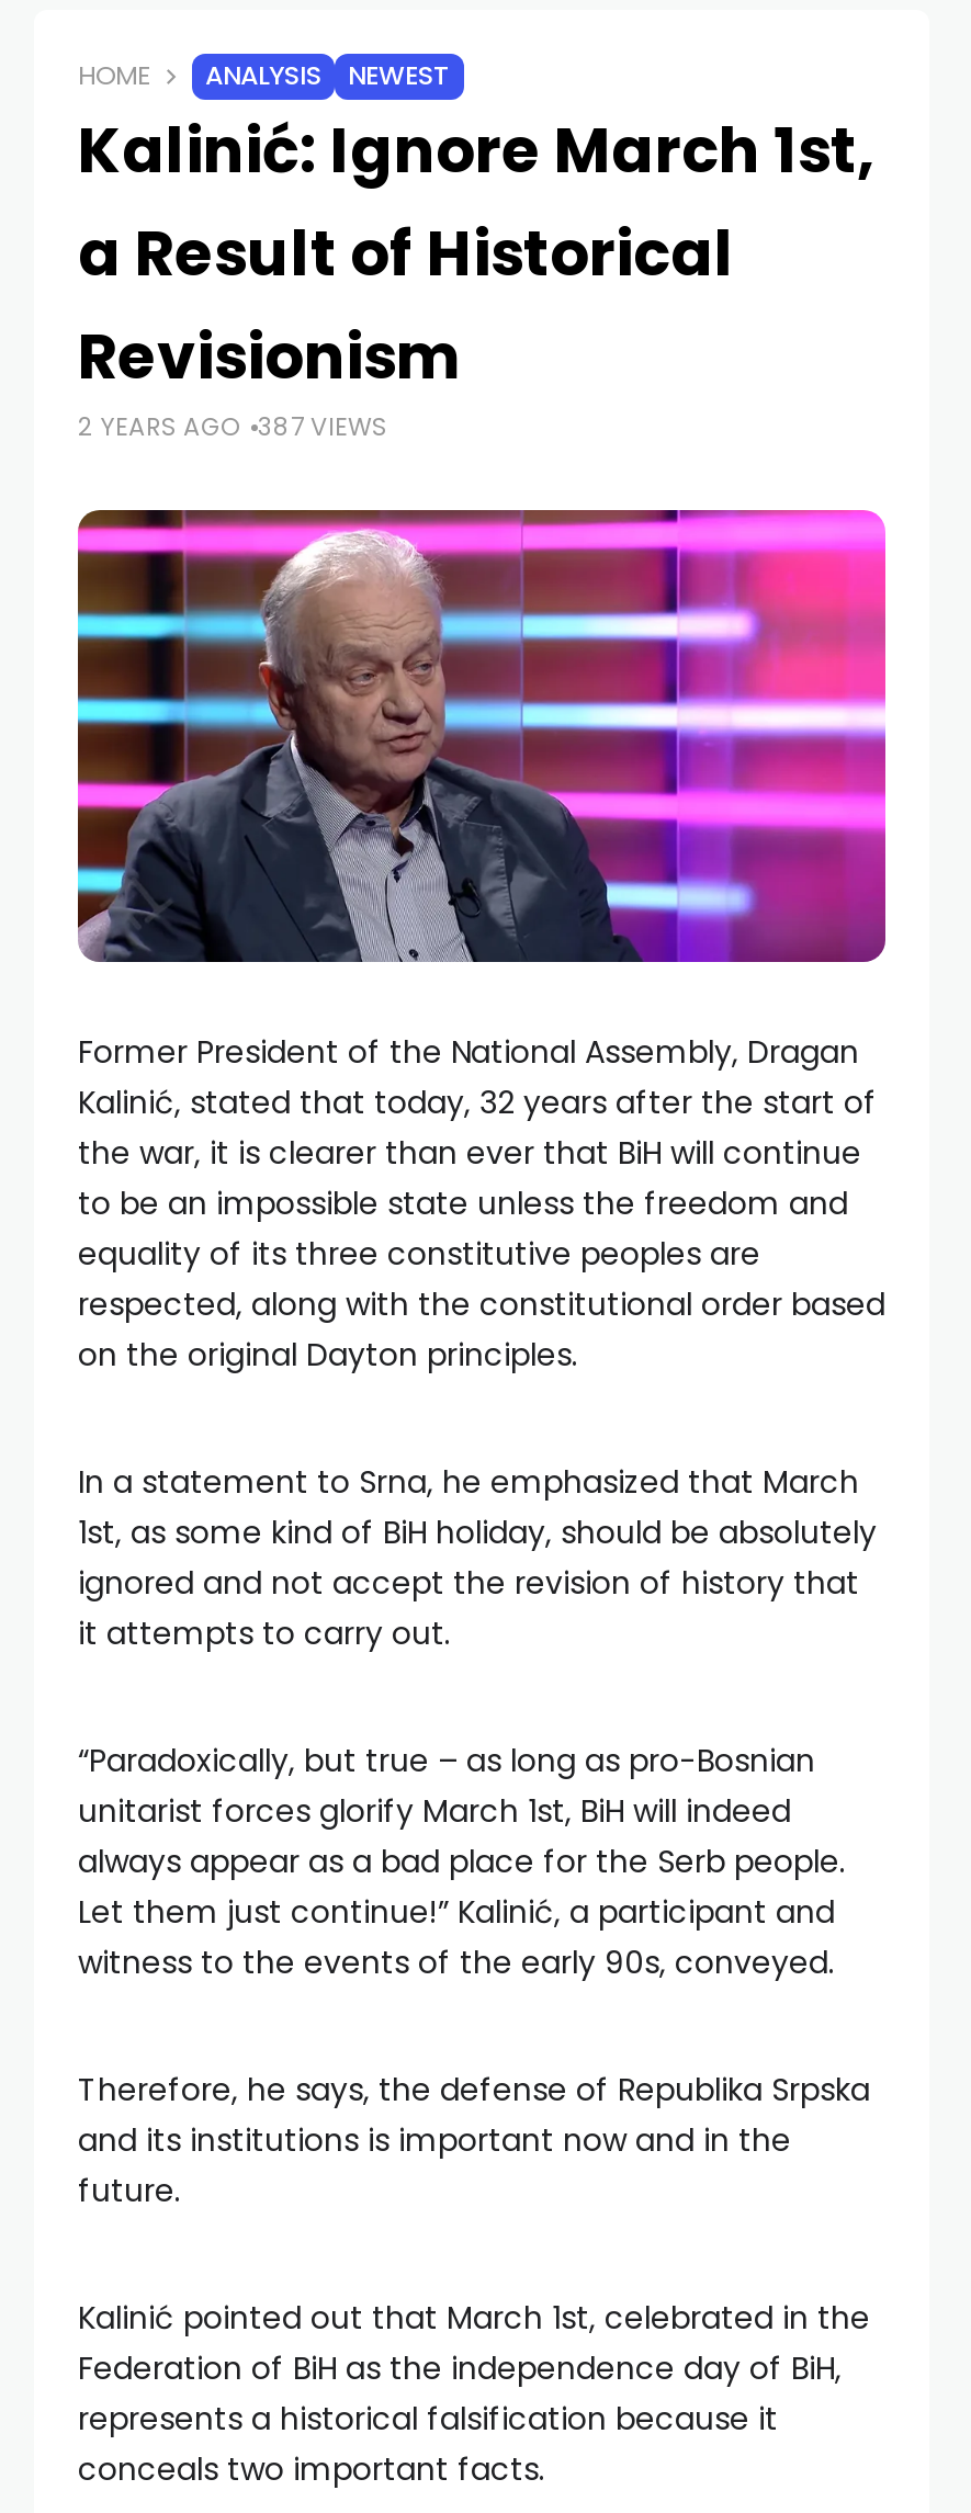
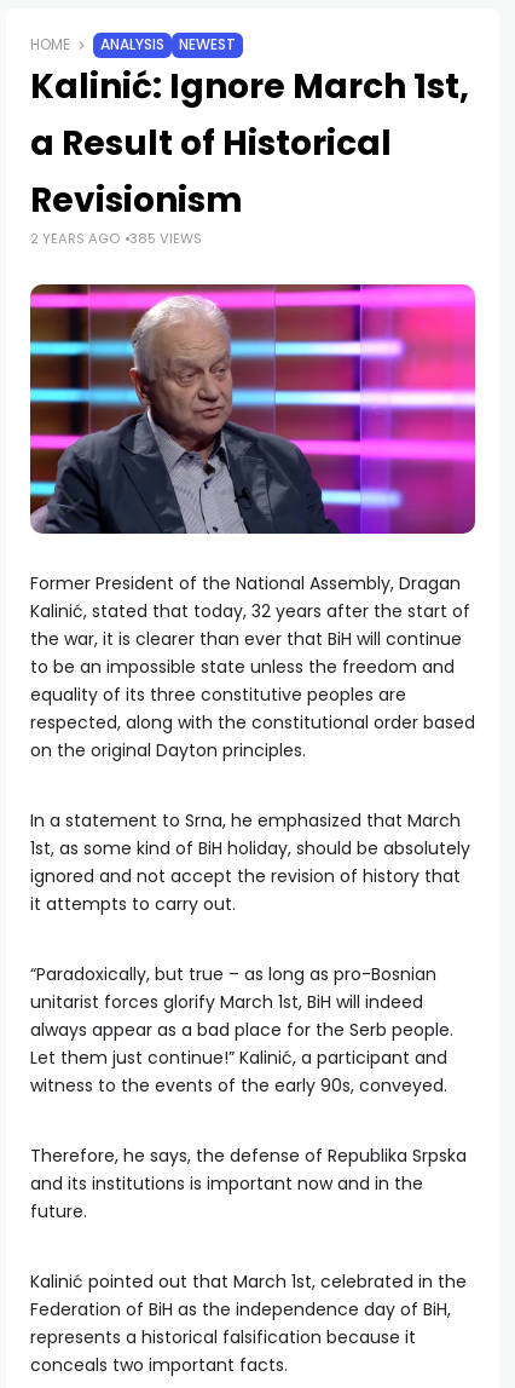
- 2 YEARS AGO 387 VIEWS
+ 2 YEARS AGO 385 VIEWS
